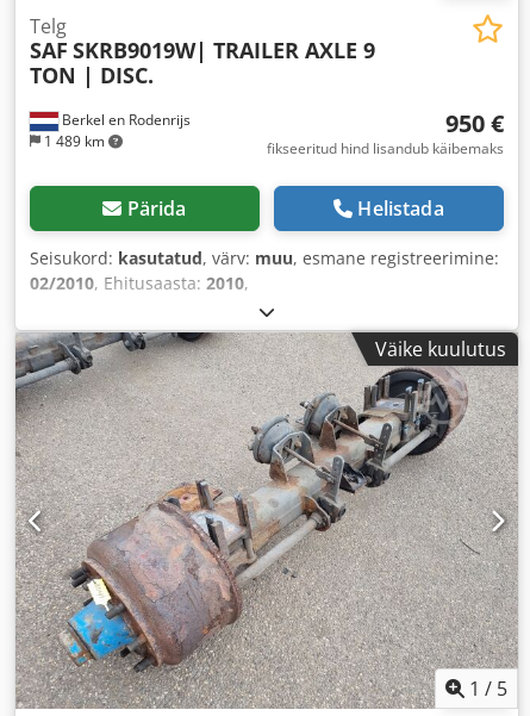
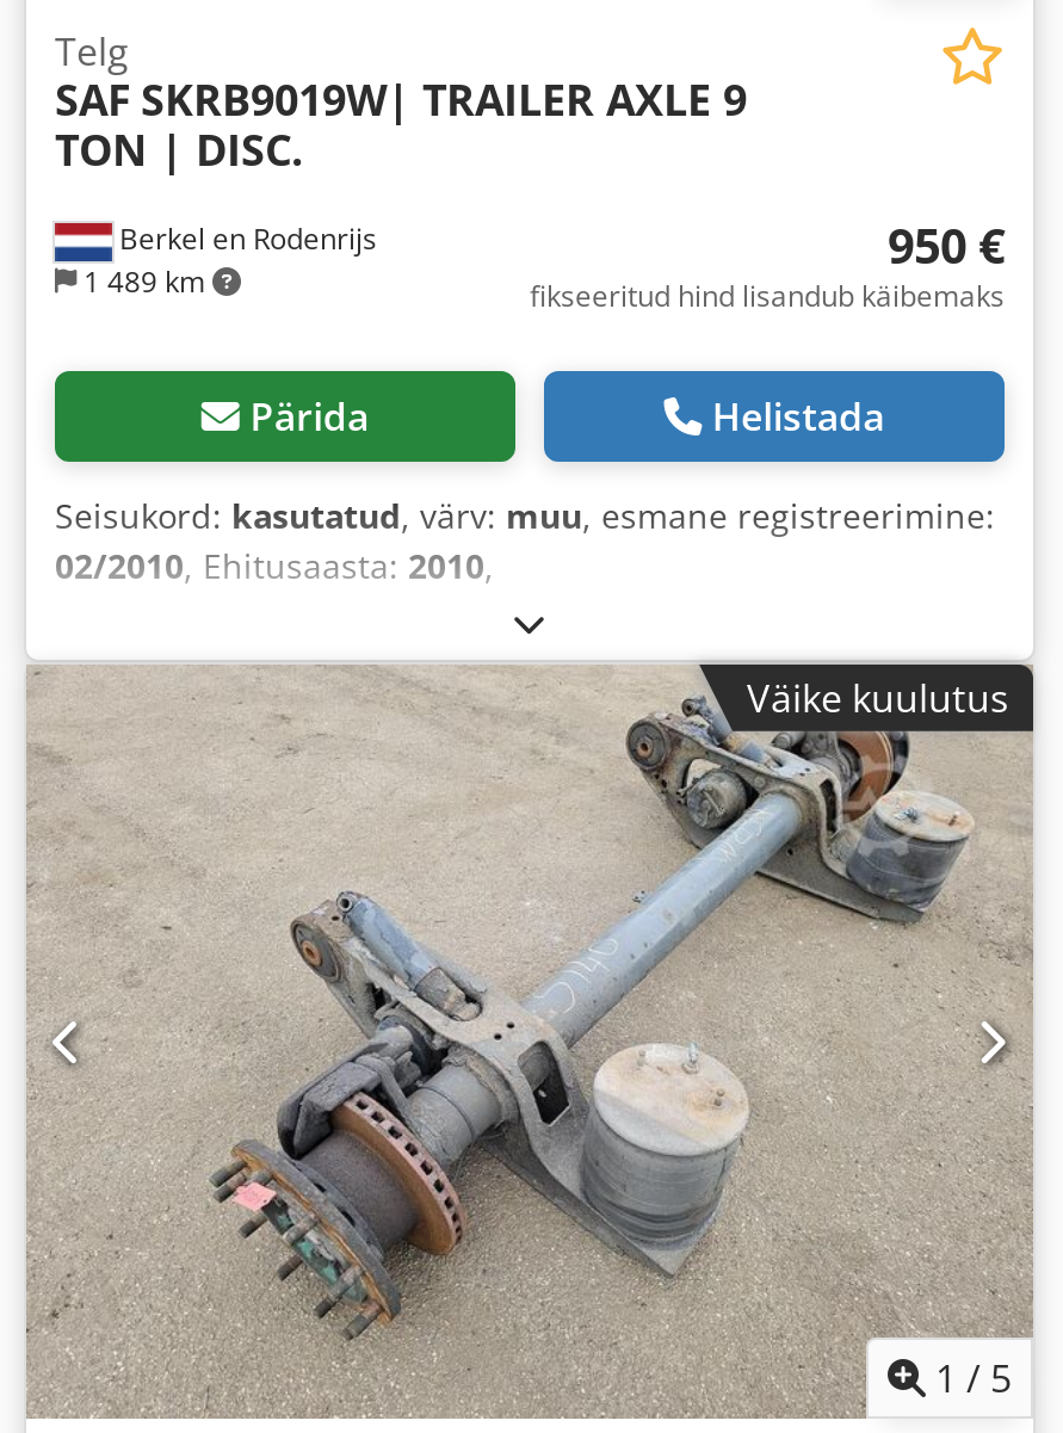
- [image]
+ [image]
